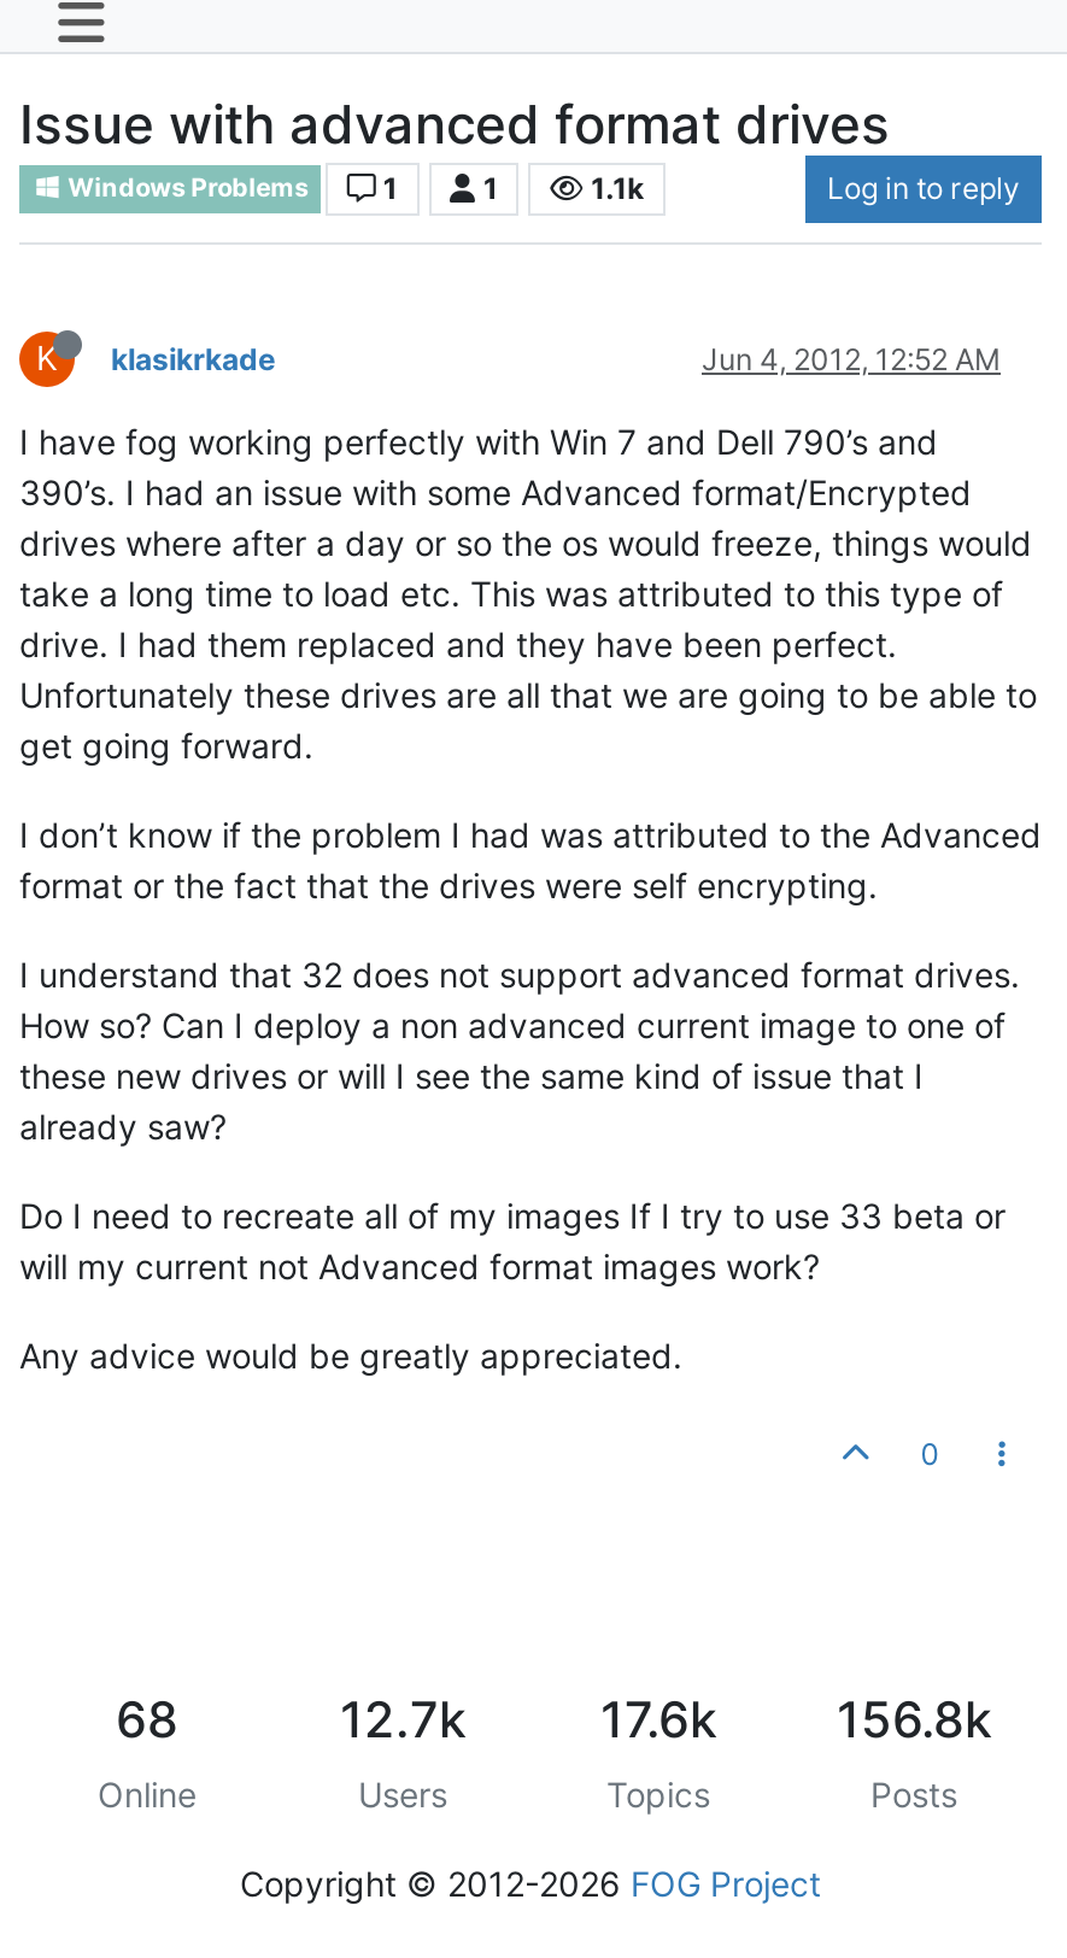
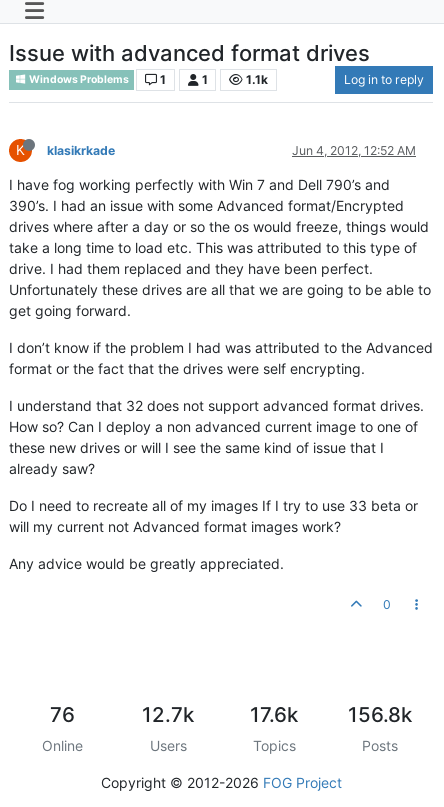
- 68
+ 76
